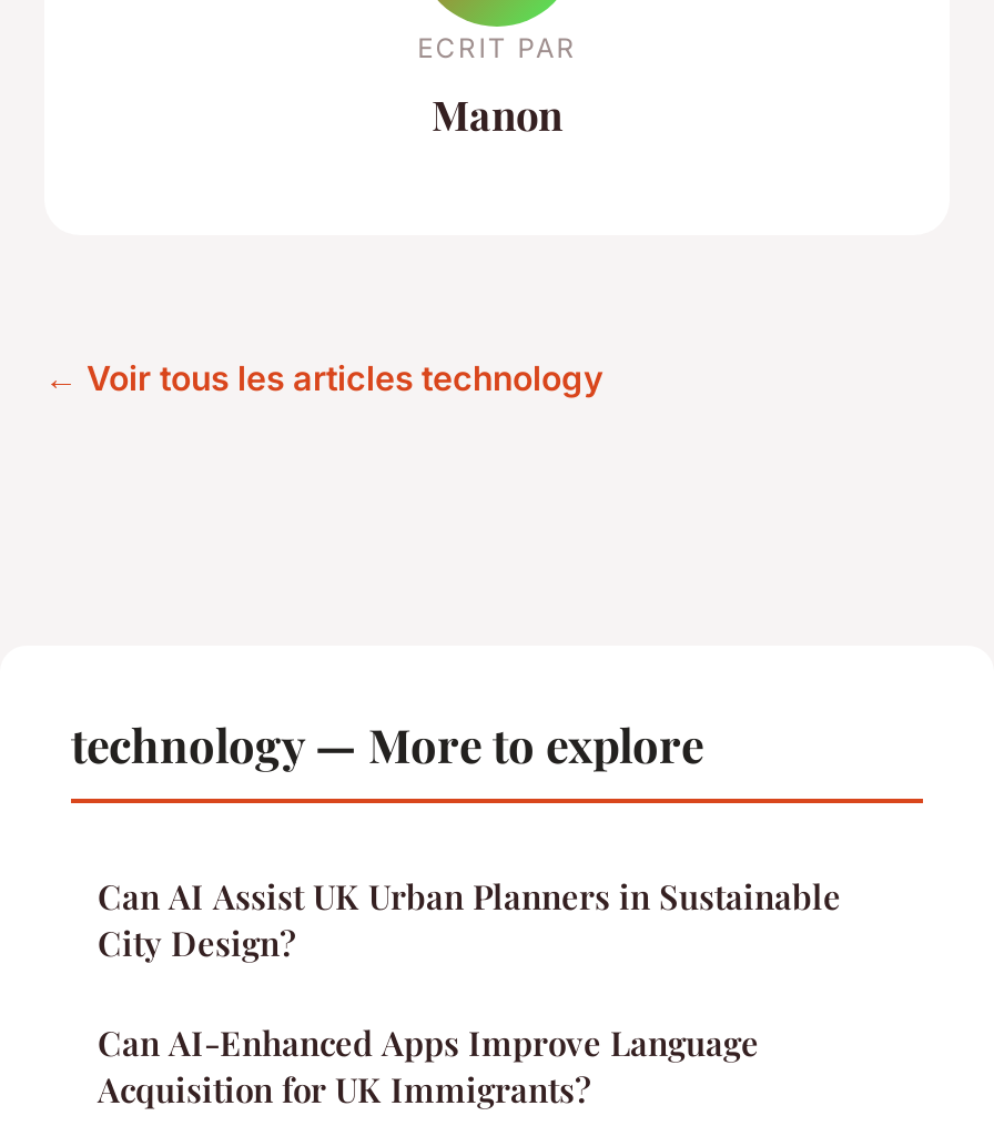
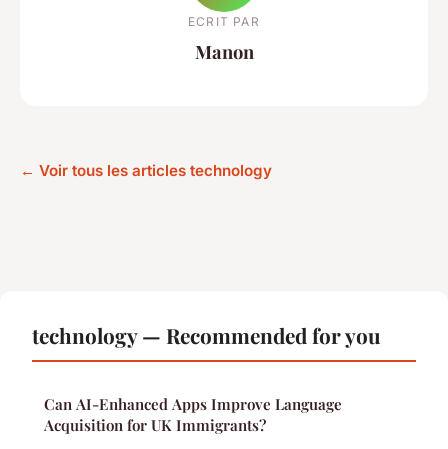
- technology — More to explore
- Can AI Assist UK Urban Planners in Sustainable
- City Design?
+ technology — Recommended for you
